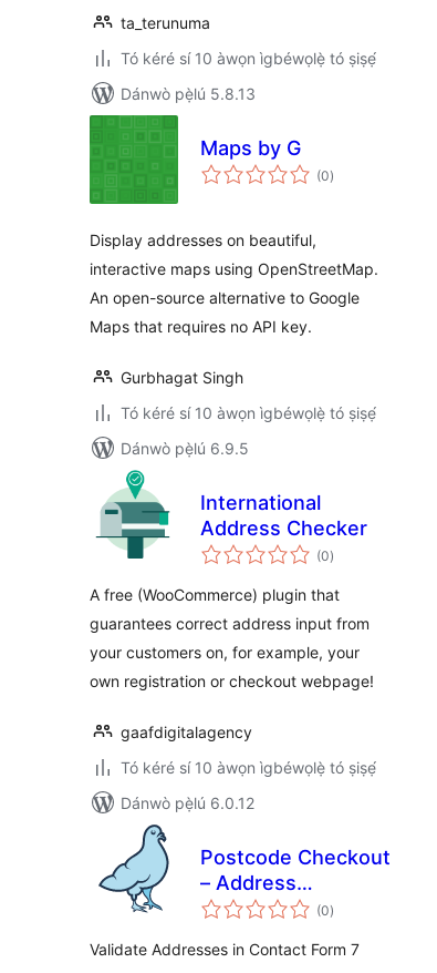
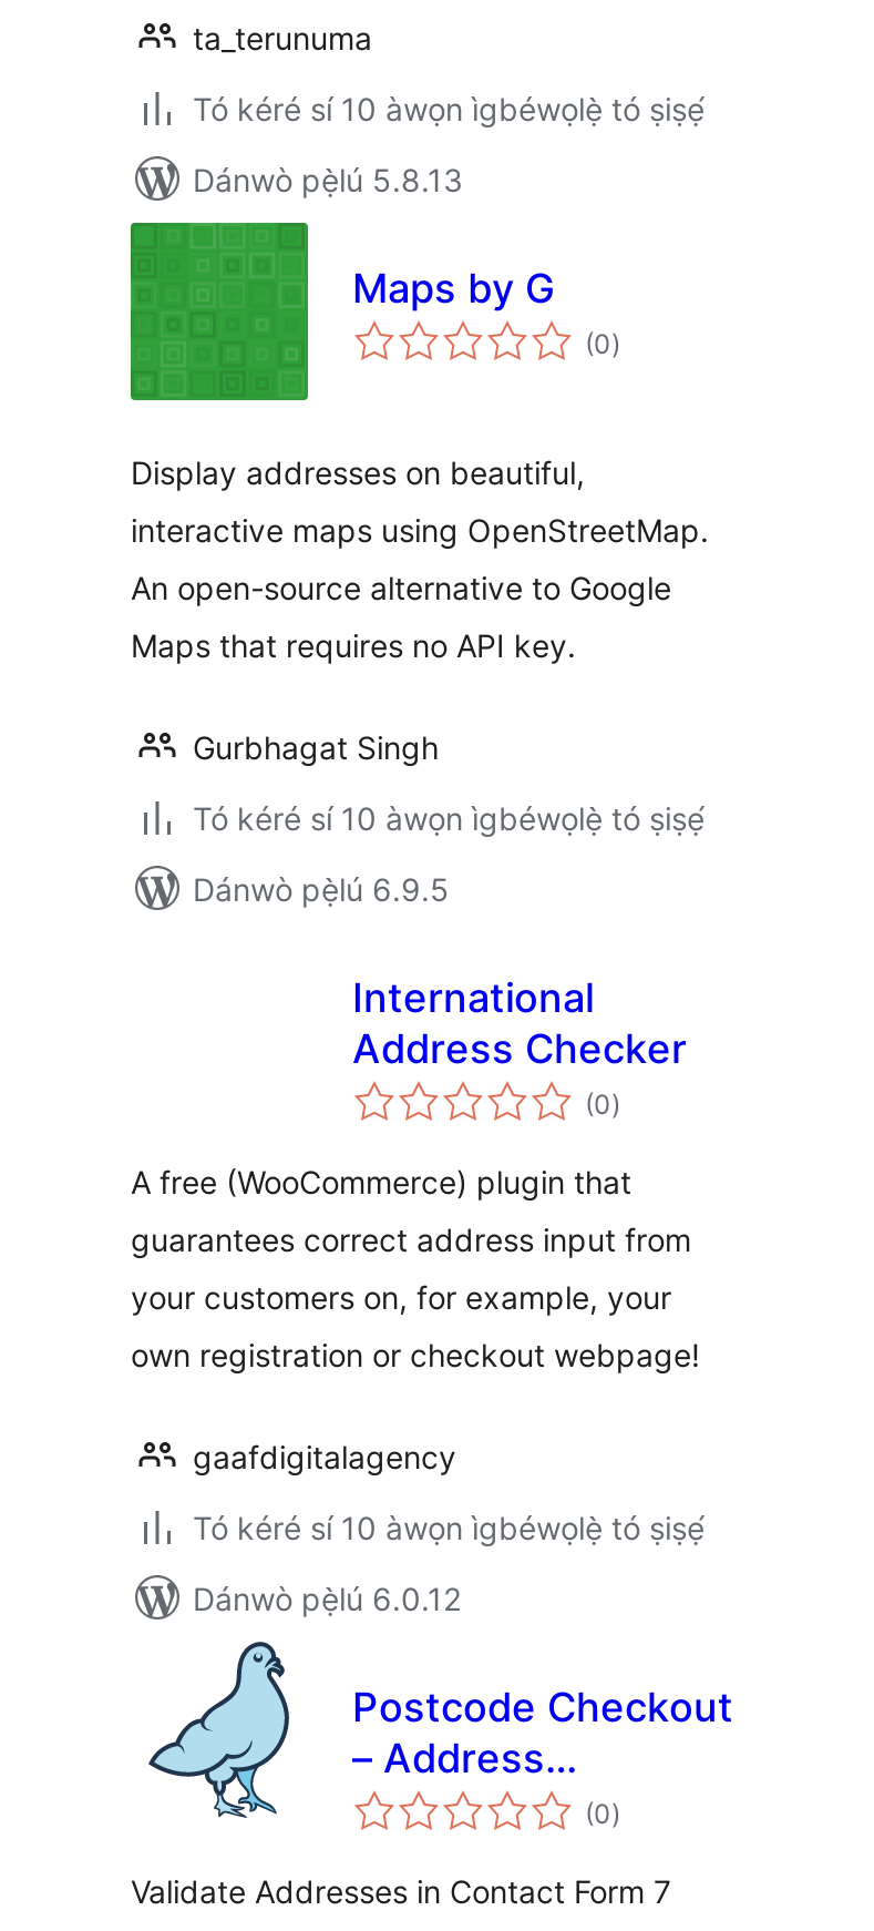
- [image]
